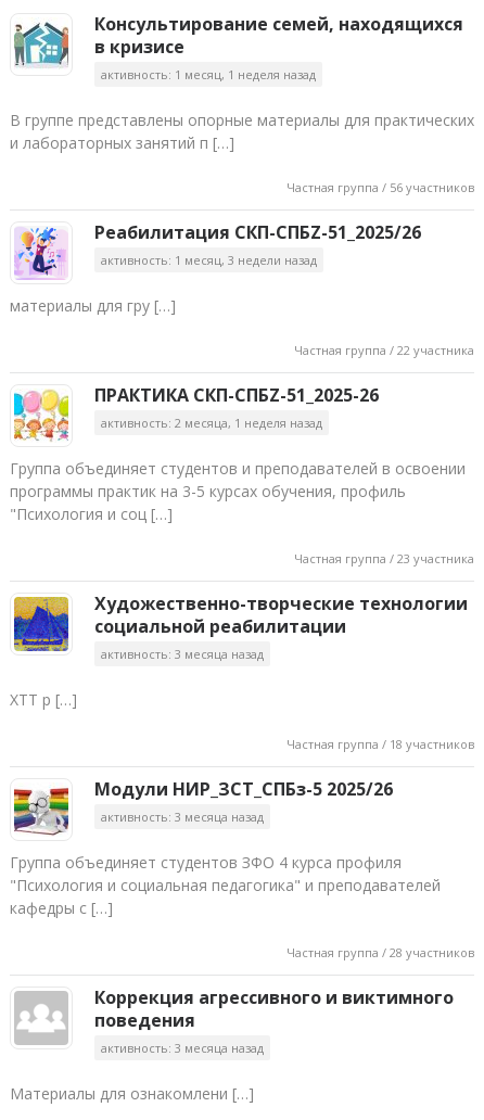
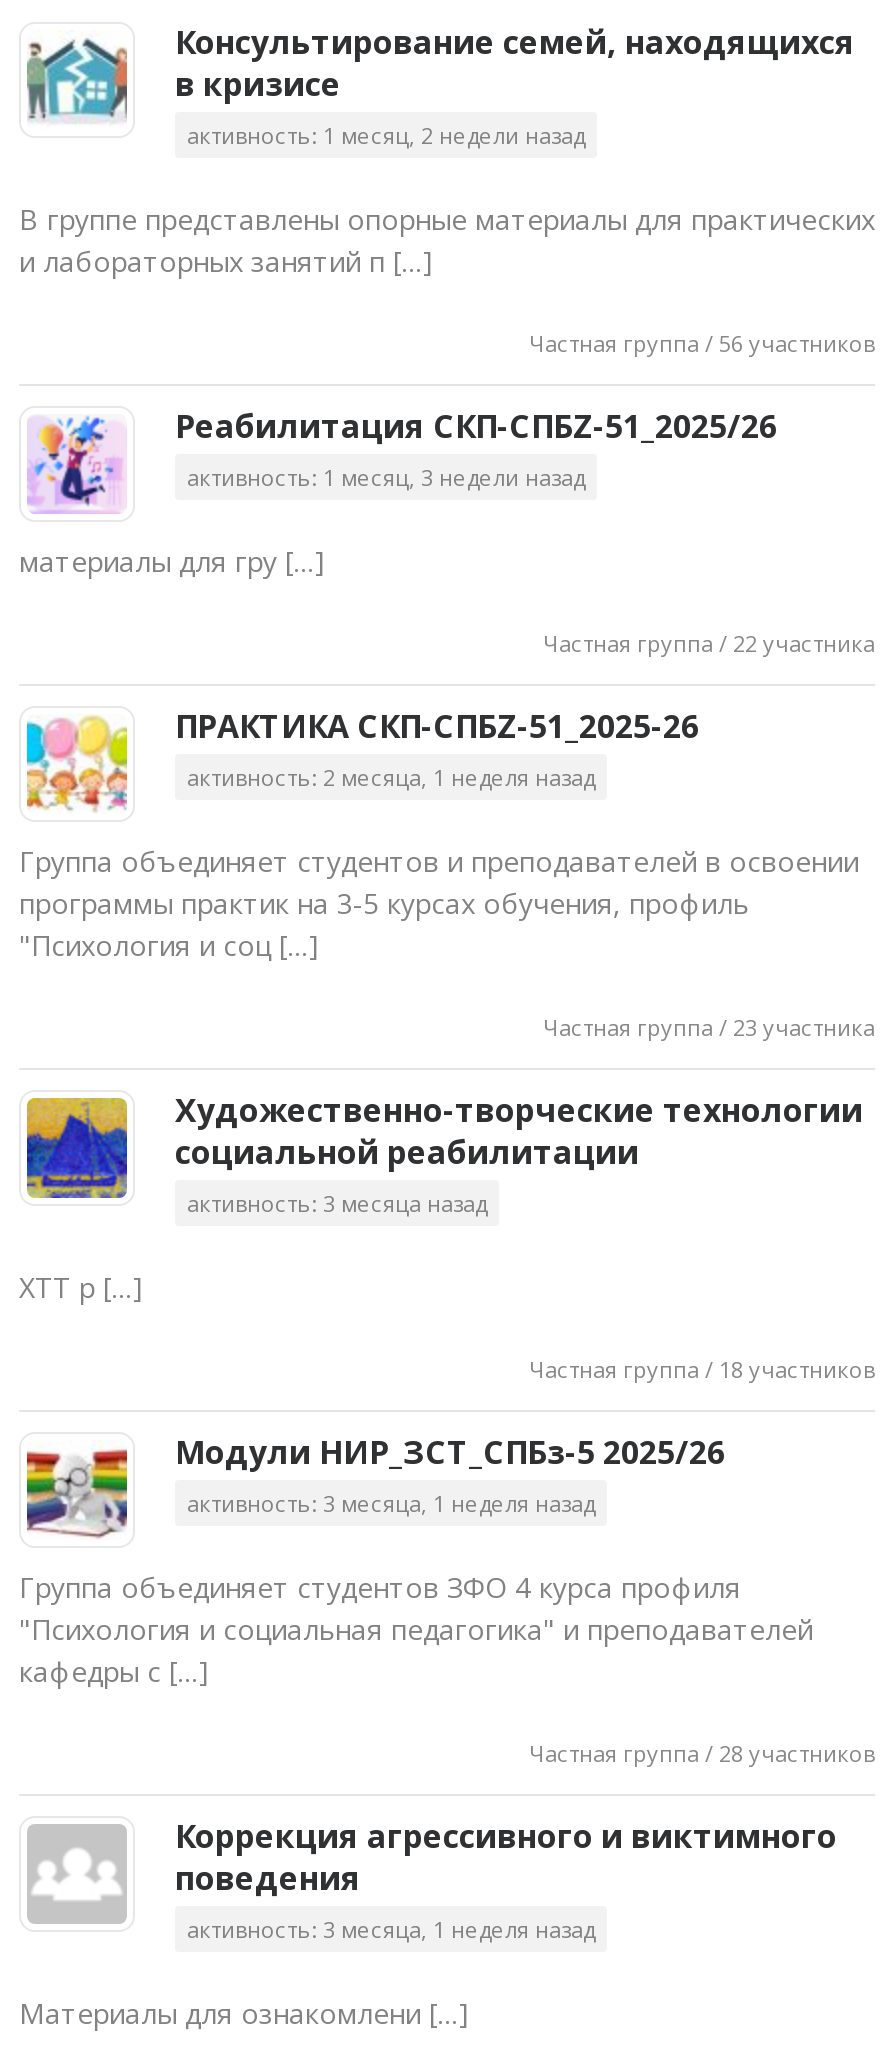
- активность: 1 месяц, 1 неделя назад
+ активность: 1 месяц, 2 недели назад

- активность: 3 месяца назад
+ активность: 3 месяца, 1 неделя назад

- активность: 3 месяца назад
+ активность: 3 месяца, 1 неделя назад
